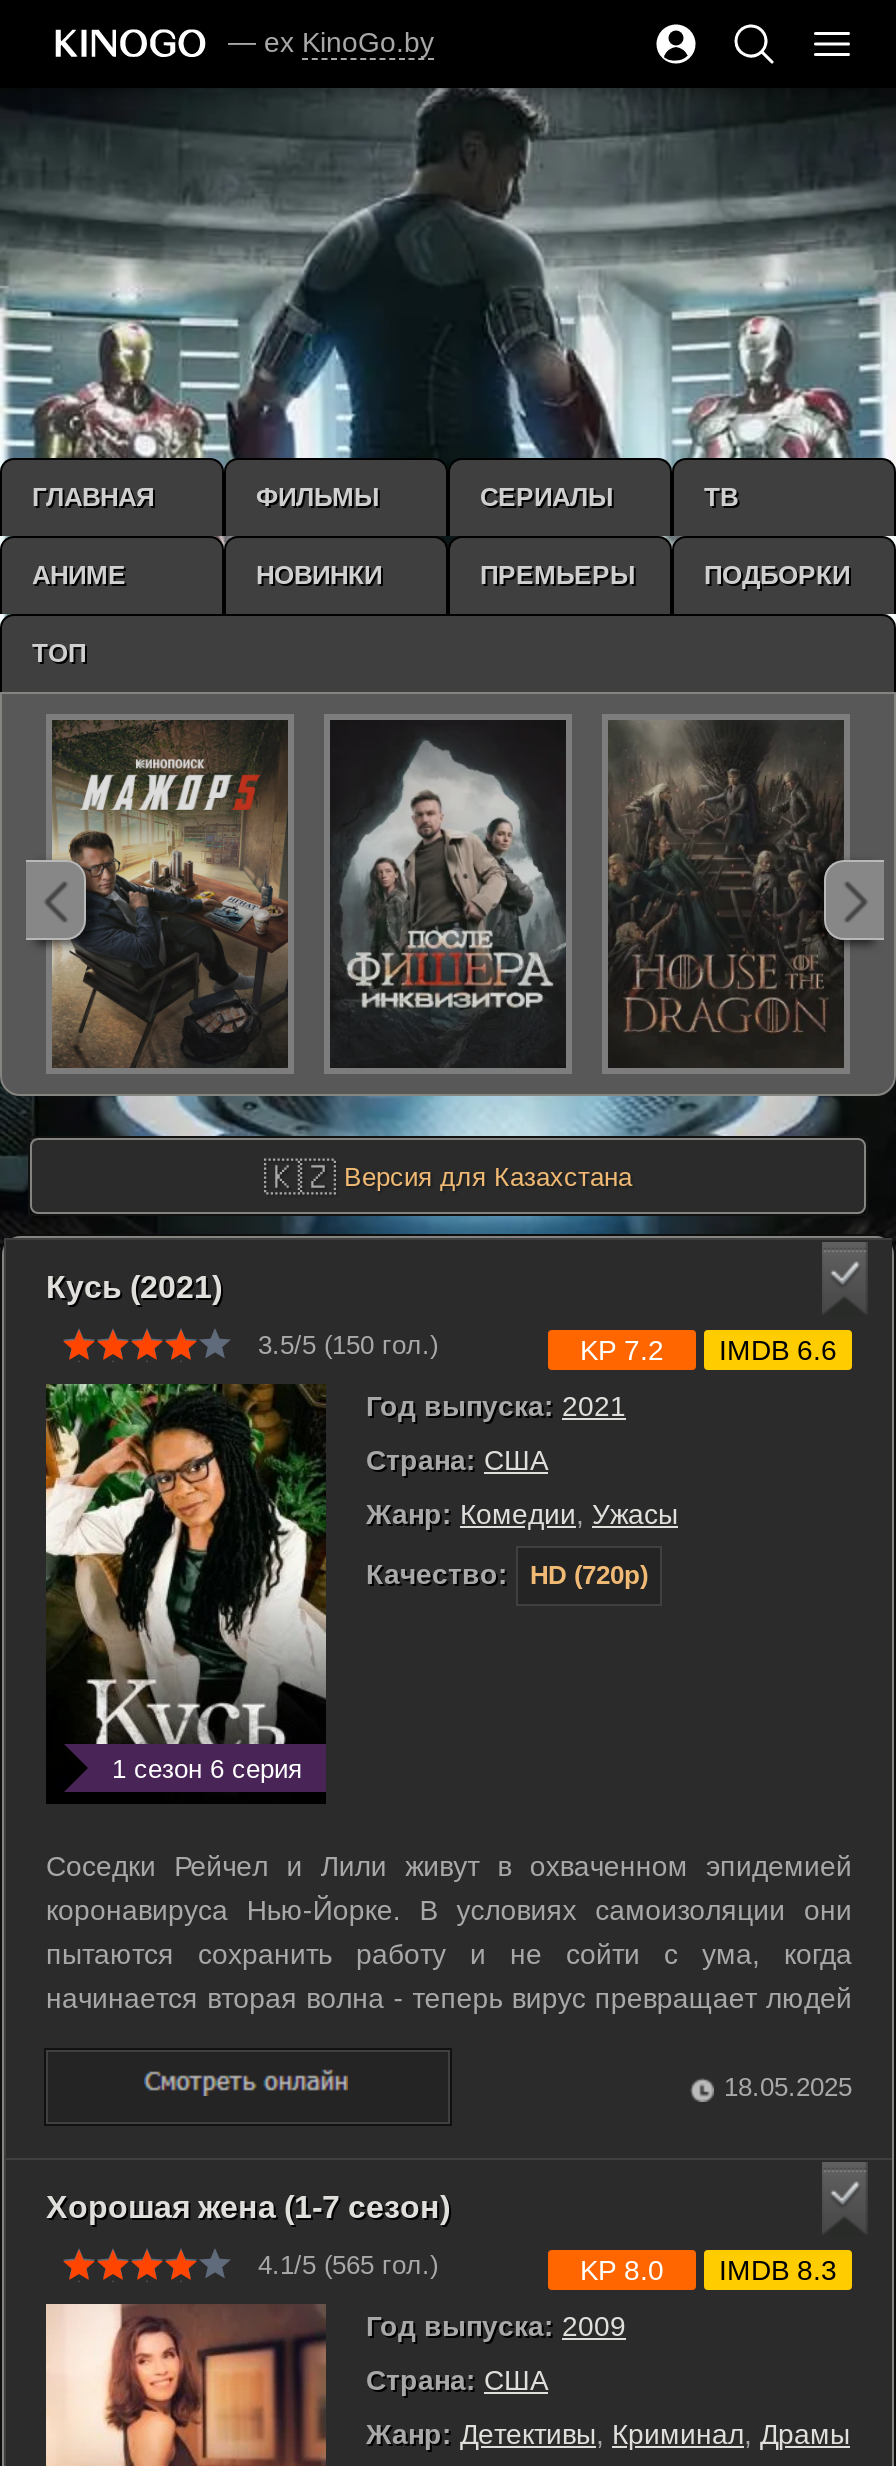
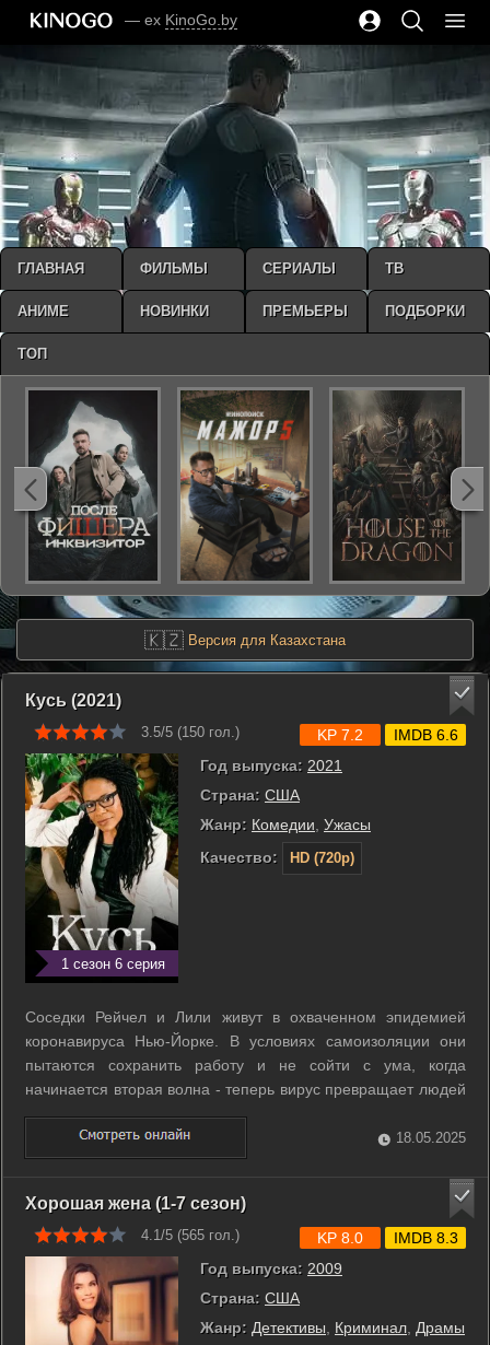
- [image]
+ [image]

- [image]
+ [image]
